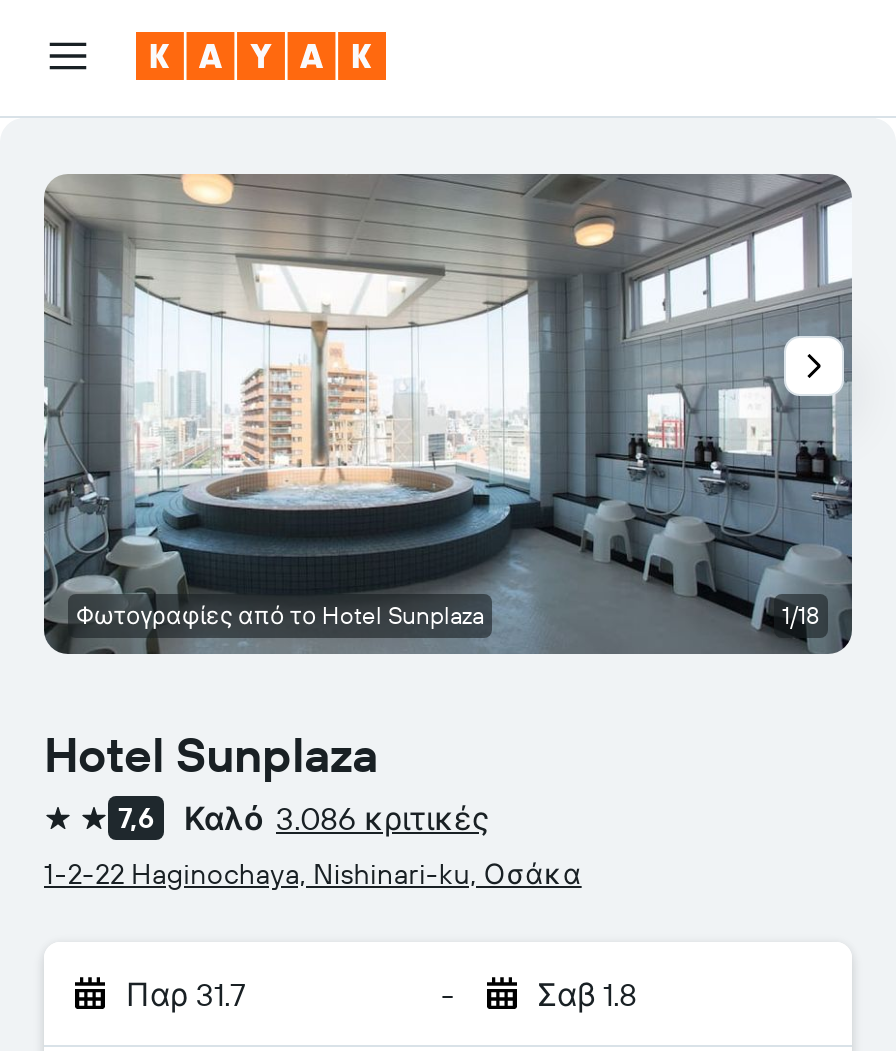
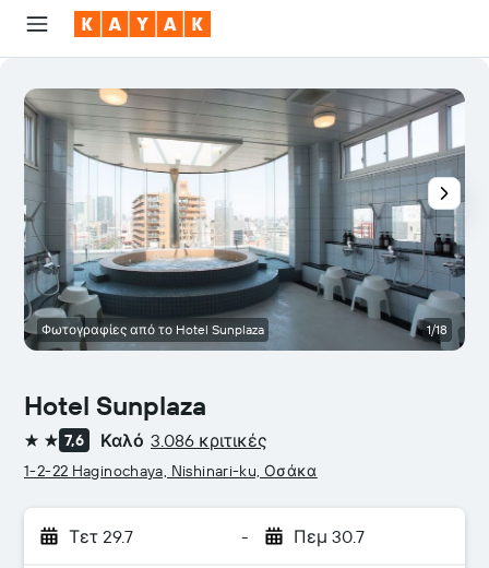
- Παρ 31.7
+ Τετ 29.7

- Σαβ 1.8
+ Πεμ 30.7
